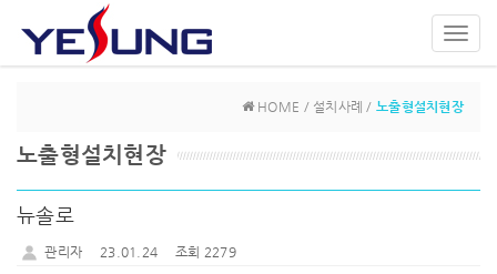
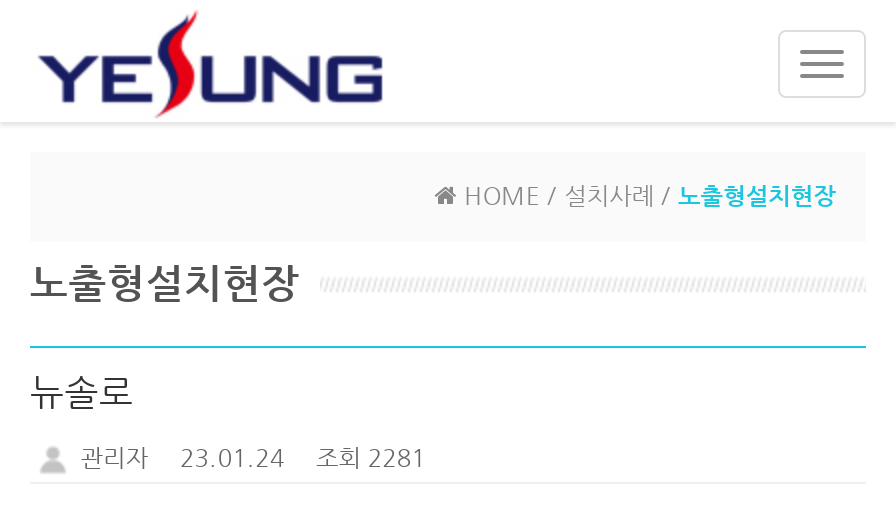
- 관리자 23.01.24 조회 2279
+ 관리자 23.01.24 조회 2281
